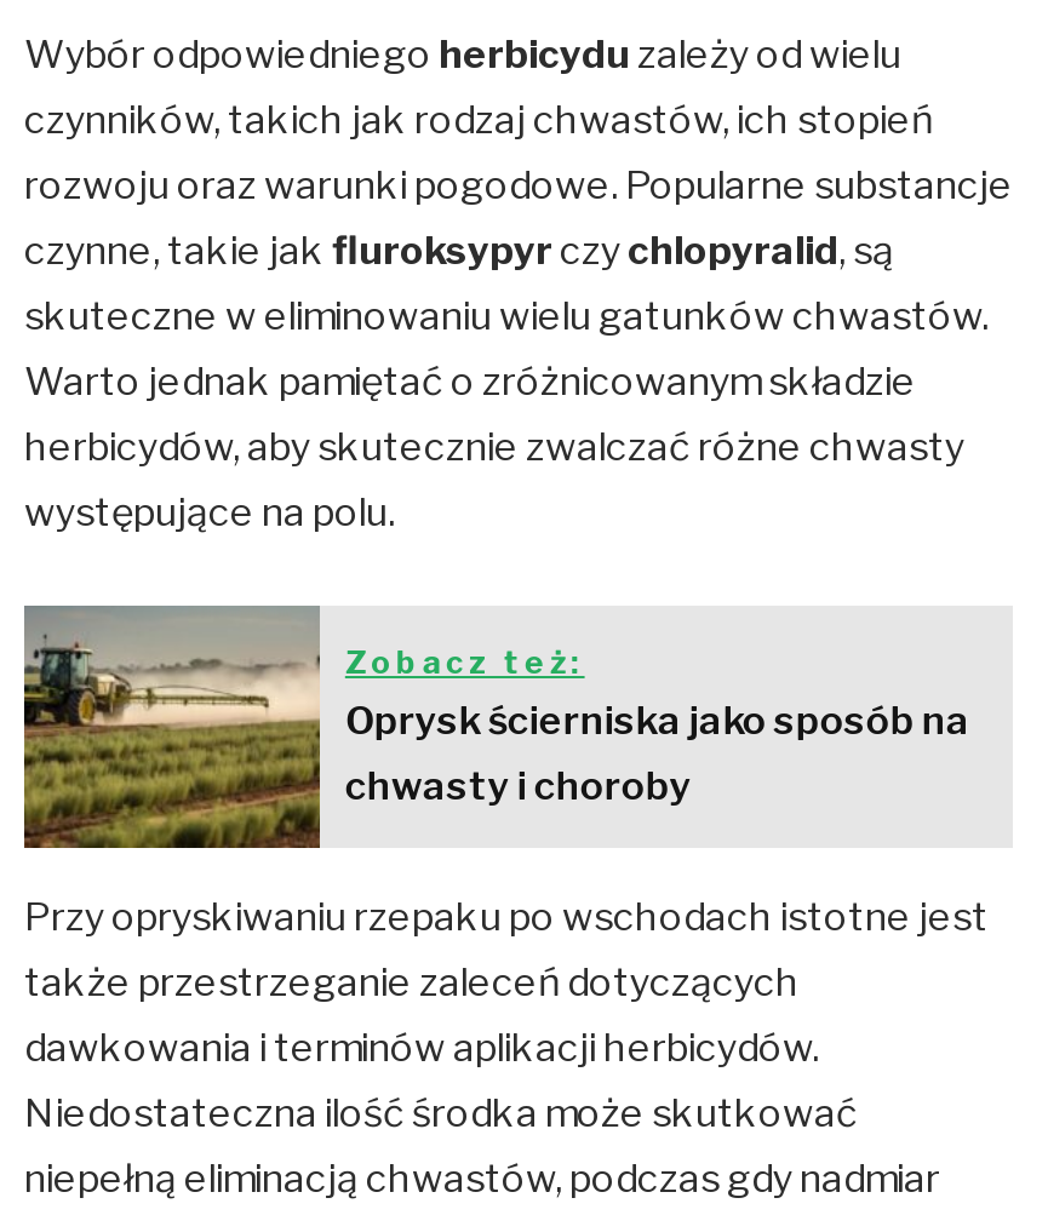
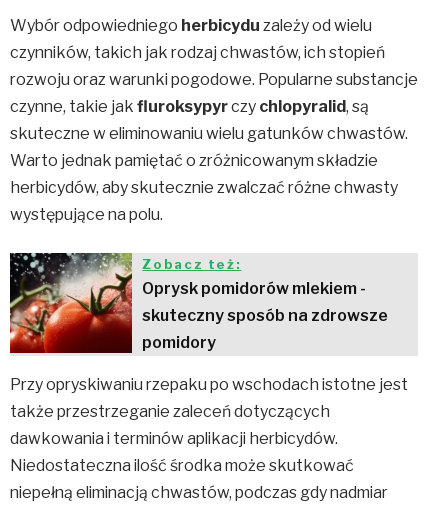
- [image]
- Oprysk ścierniska jako sposób na
- chwasty i choroby
+ [image]
+ Oprysk pomidorów mlekiem -
+ skuteczny sposób na zdrowsze
+ pomidory
